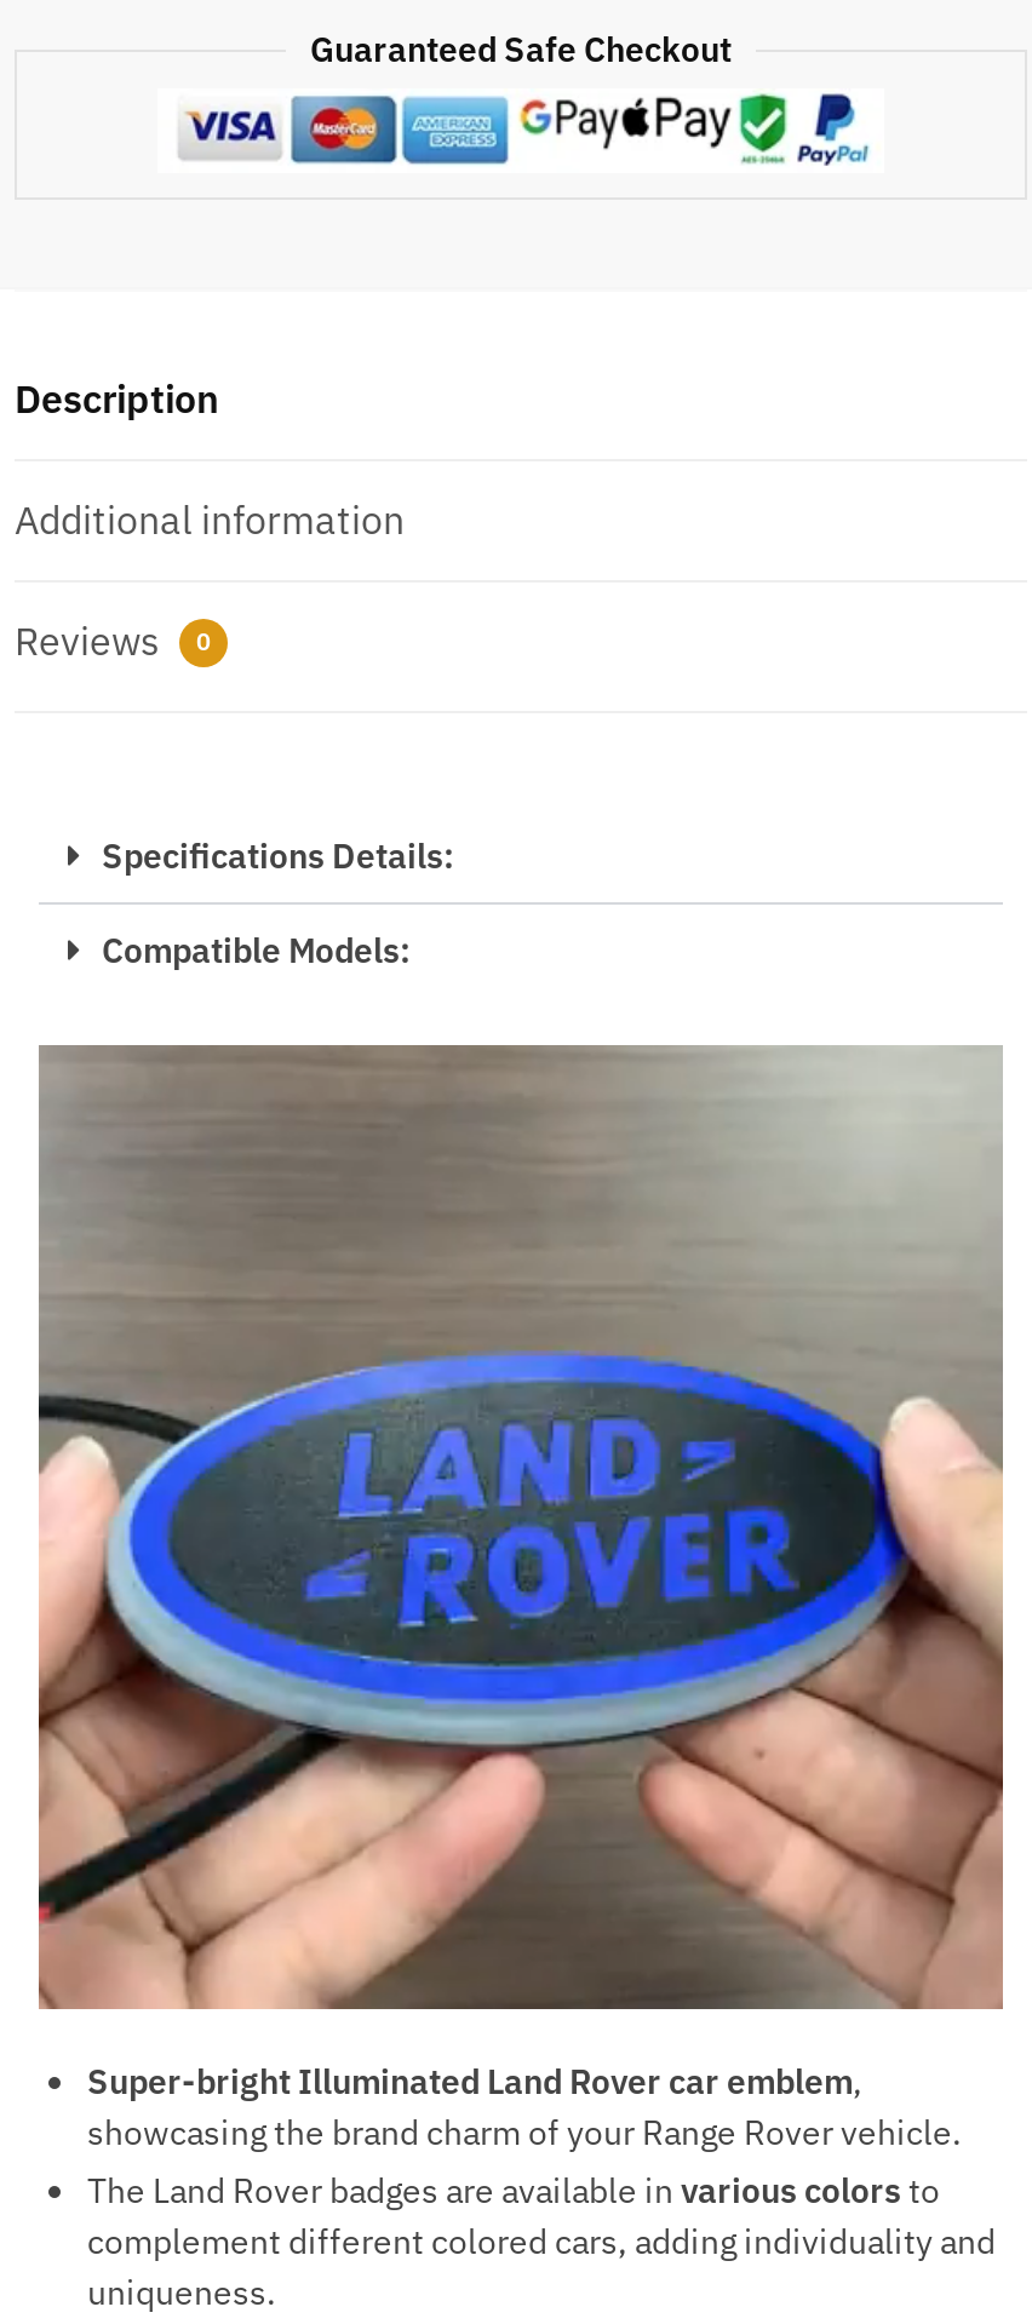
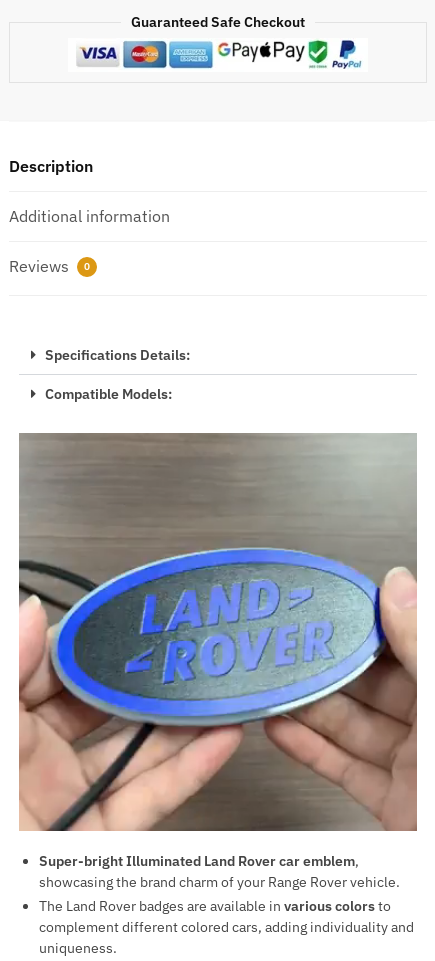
- [image]
+ [image]
